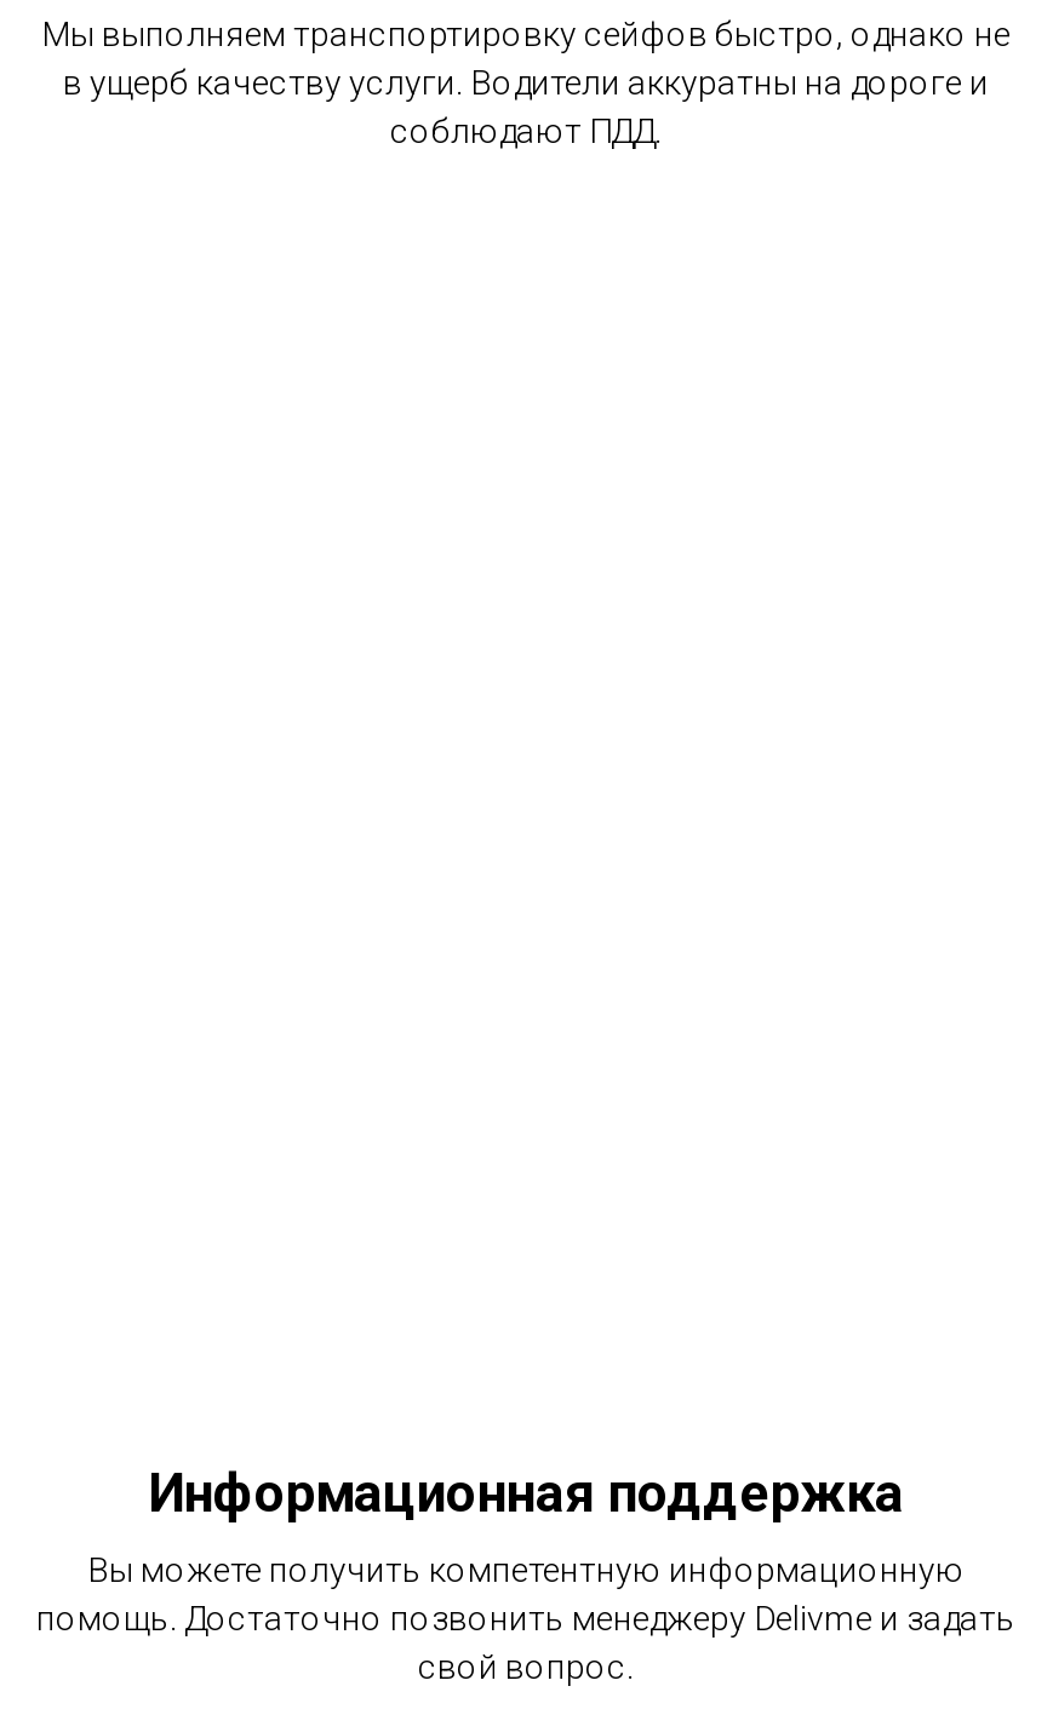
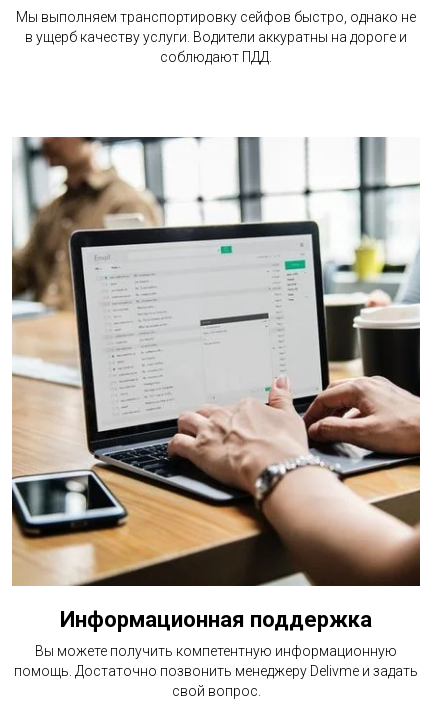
+ [image]
